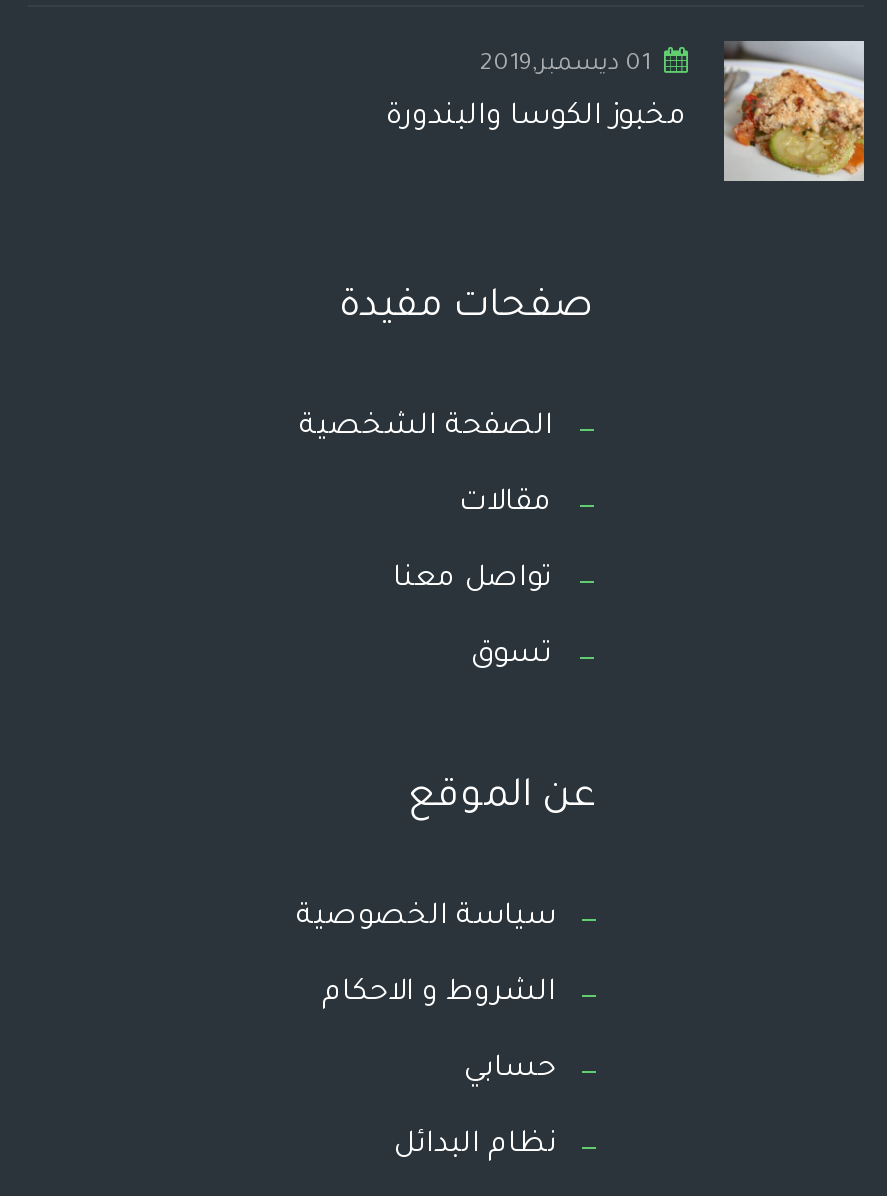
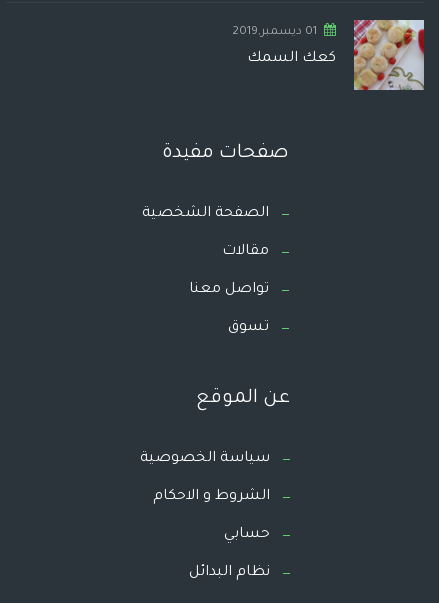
- [image]
- مخبوز الكوسا والبندورة
+ [image]
+ كعك السمك
